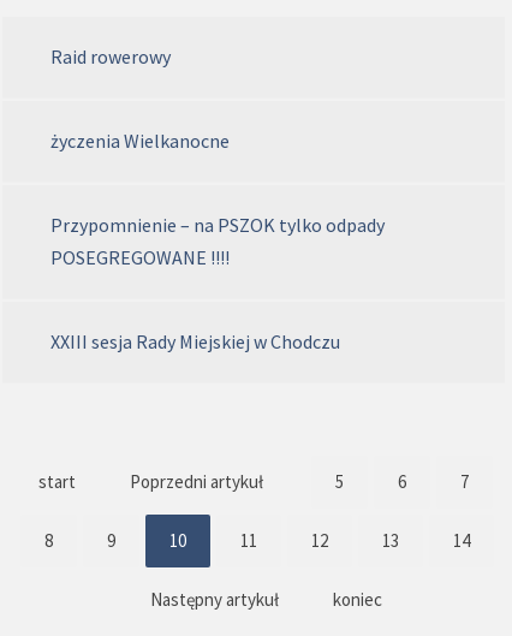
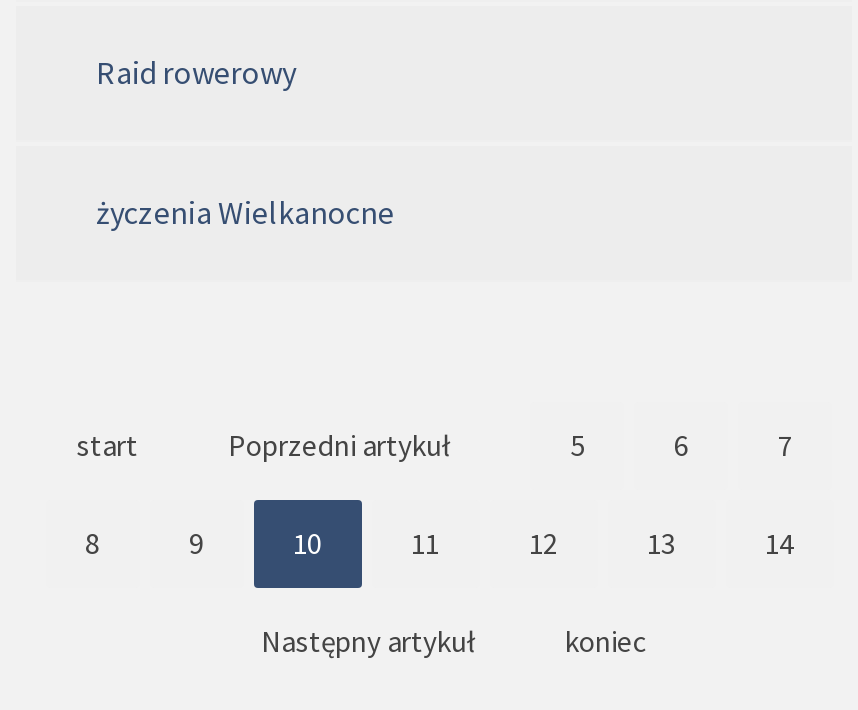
- Przypomnienie – na PSZOK tylko odpady
- POSEGREGOWANE !!!!
- XXIII sesja Rady Miejskiej w Chodczu
